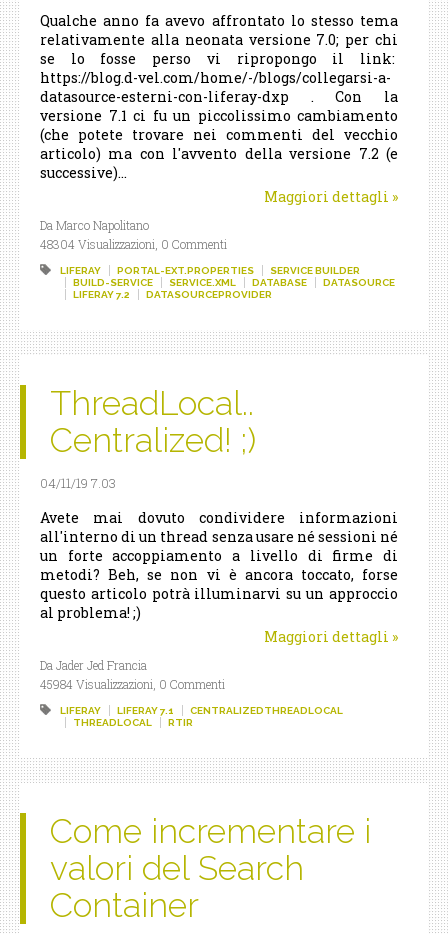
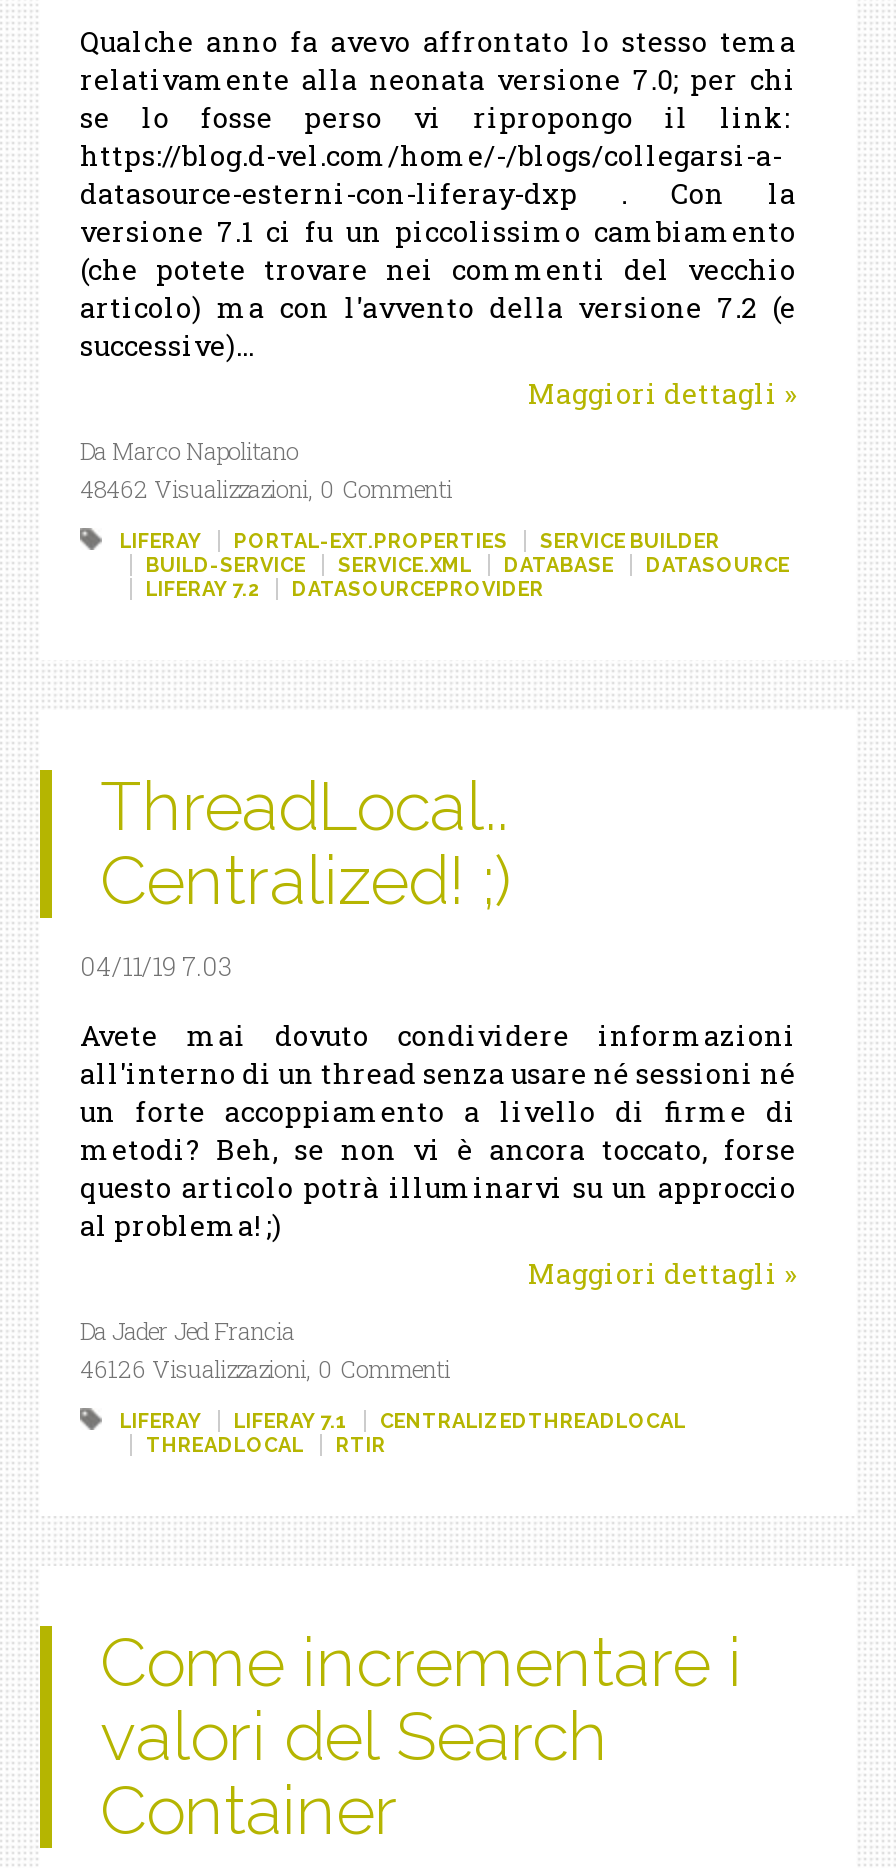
- 48304 Visualizzazioni, 0 Commenti
+ 48462 Visualizzazioni, 0 Commenti

- 45984 Visualizzazioni, 0 Commenti
+ 46126 Visualizzazioni, 0 Commenti
